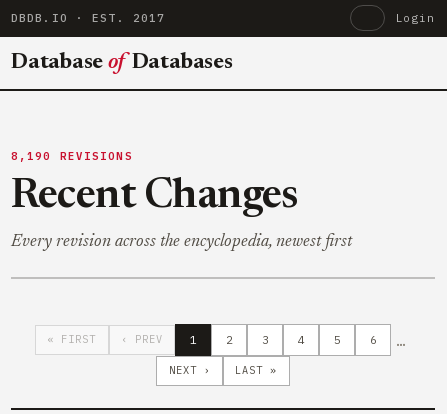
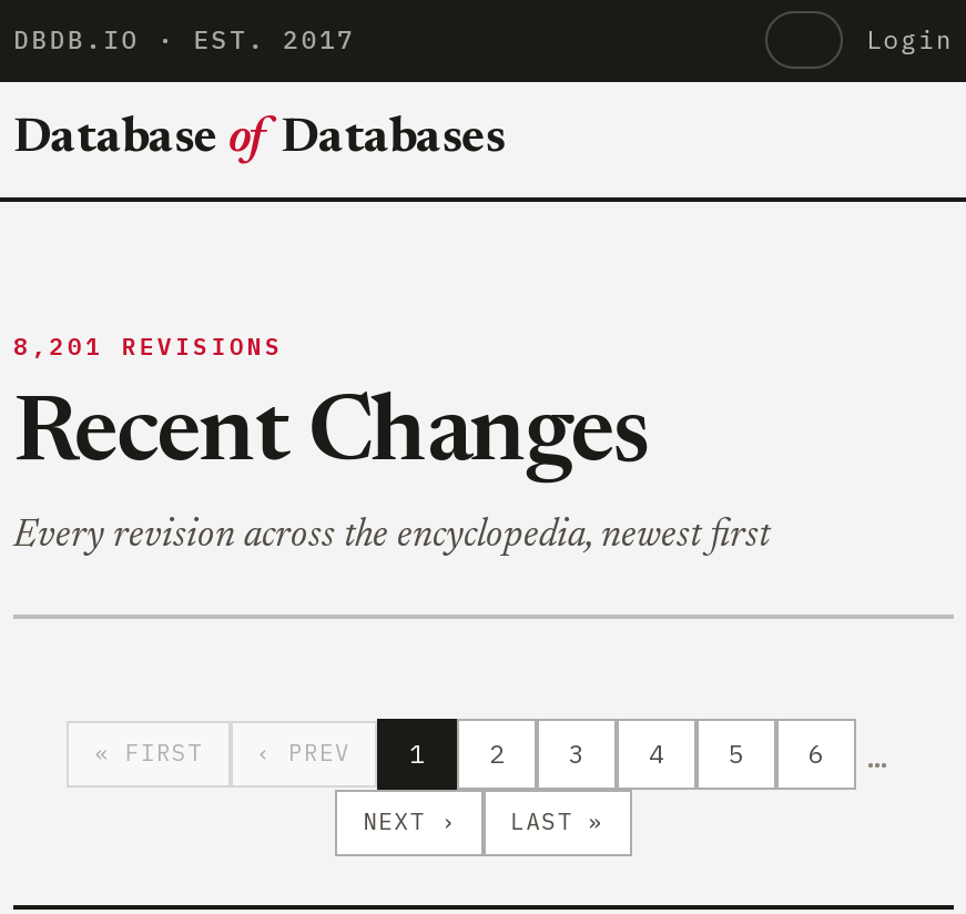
- 8,190 REVISIONS
+ 8,201 REVISIONS
